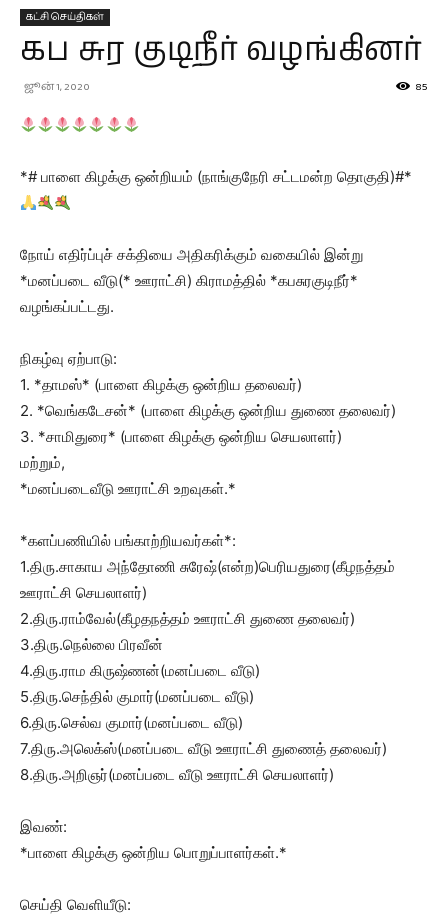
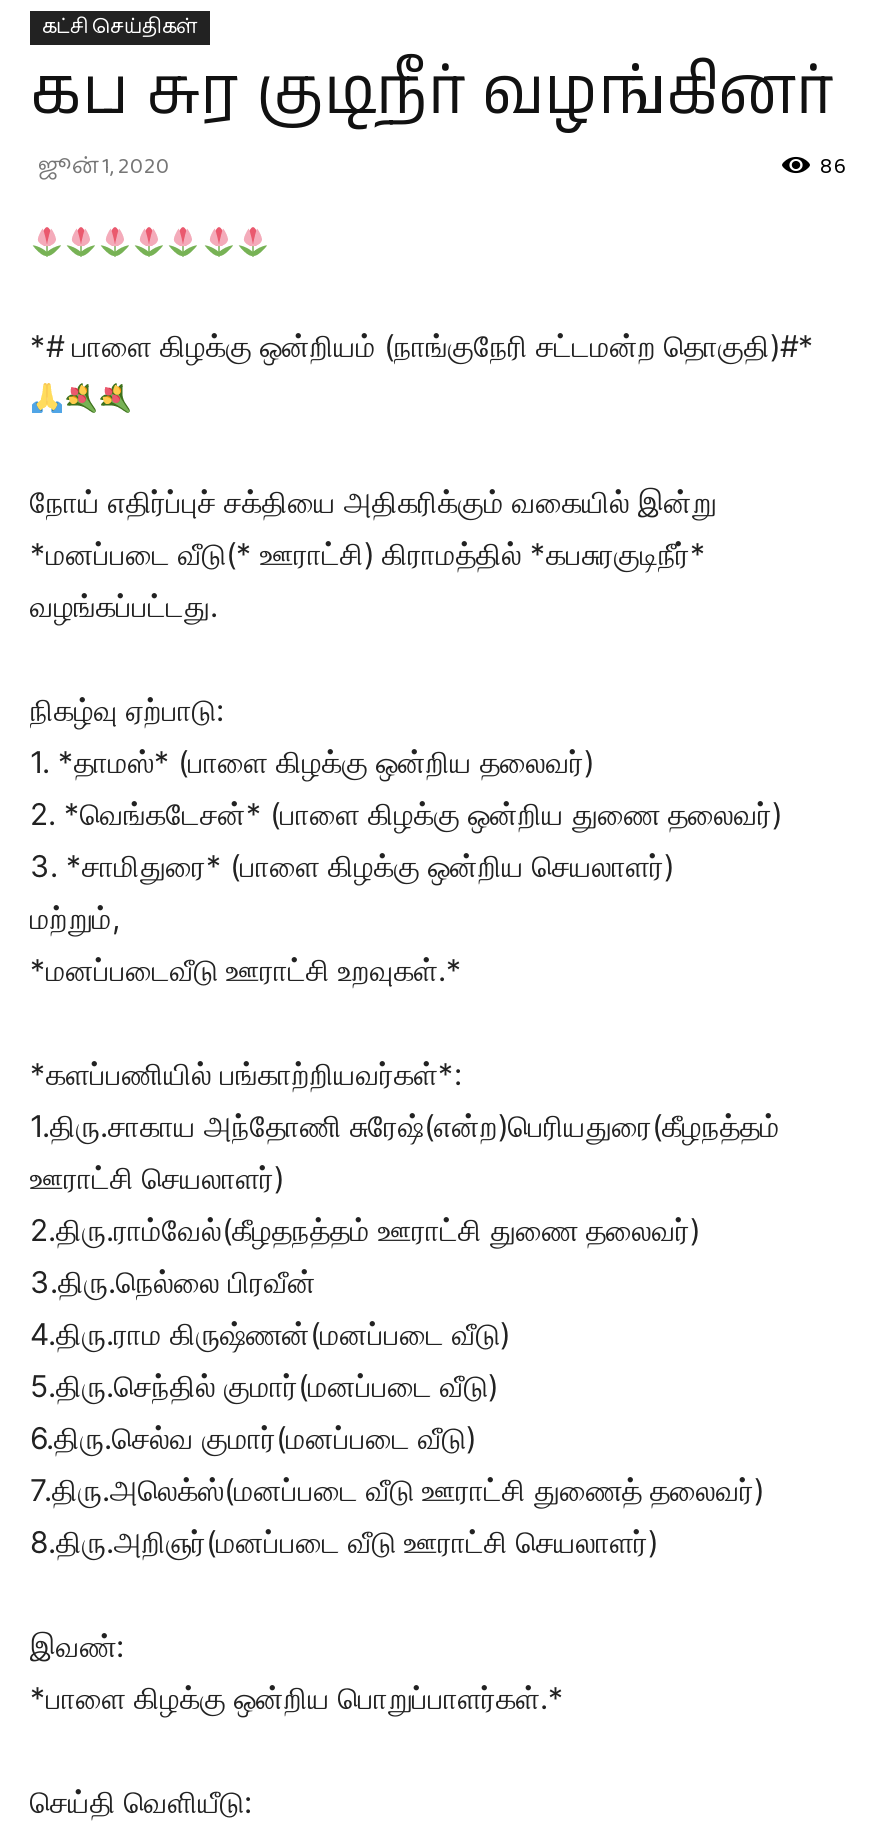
- 85
+ 86
